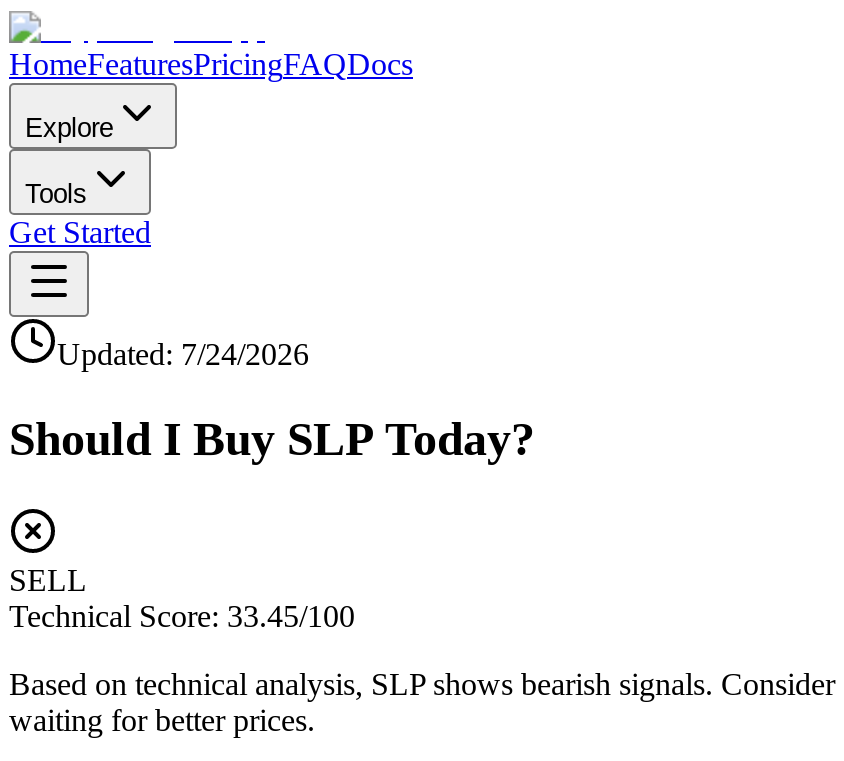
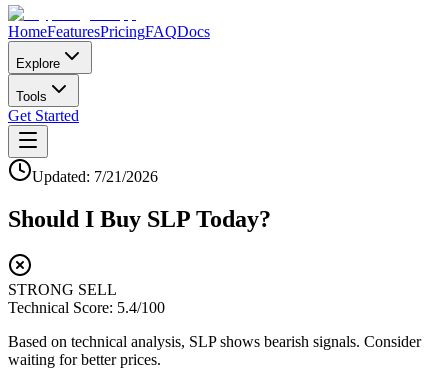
- Updated: 7/24/2026
+ Updated: 7/21/2026

- SELL
- Technical Score: 33.45/100
+ STRONG SELL
+ Technical Score: 5.4/100
